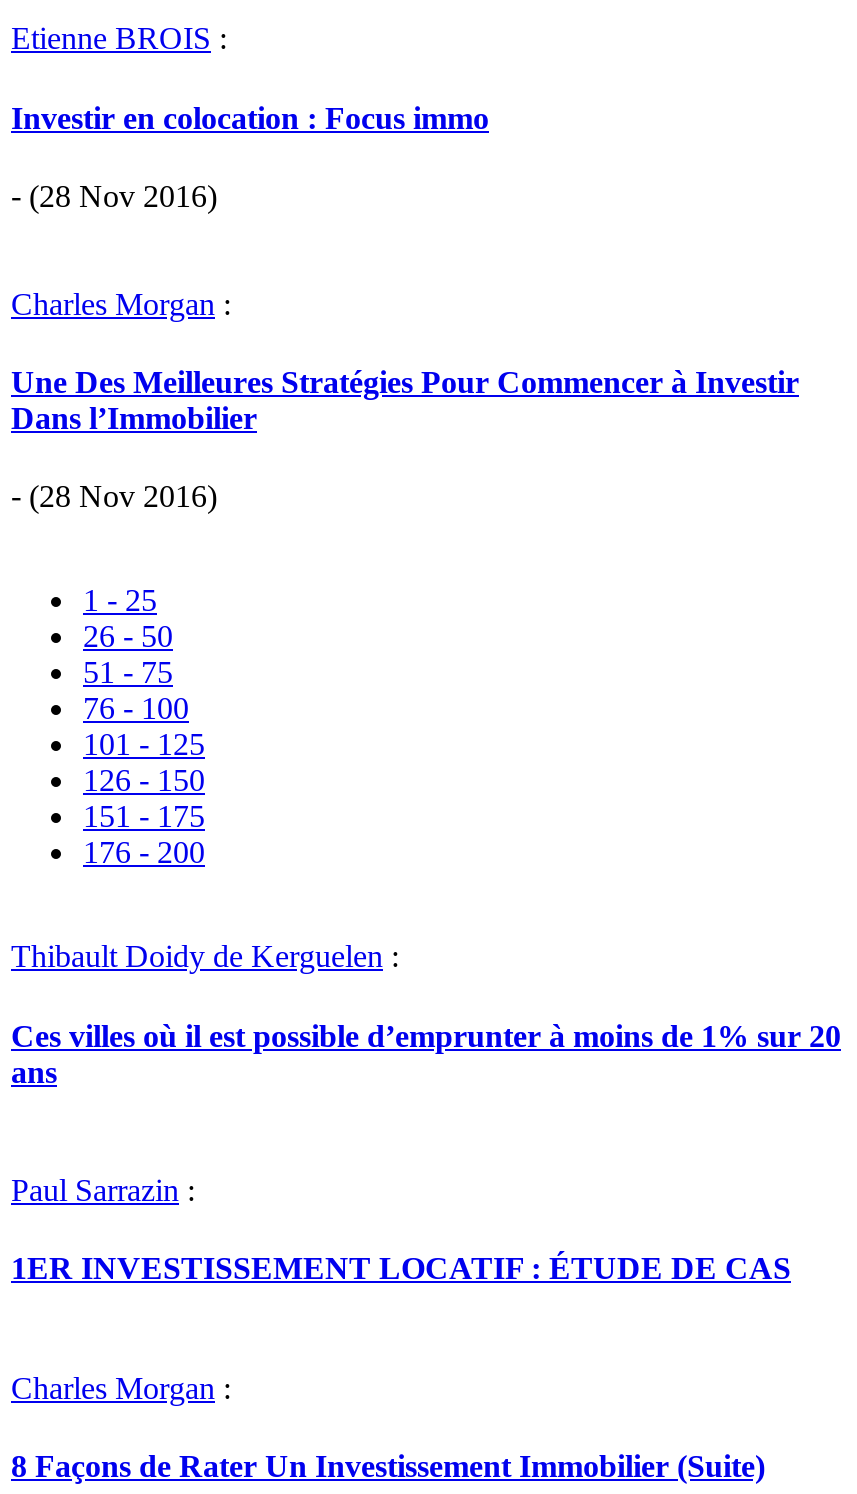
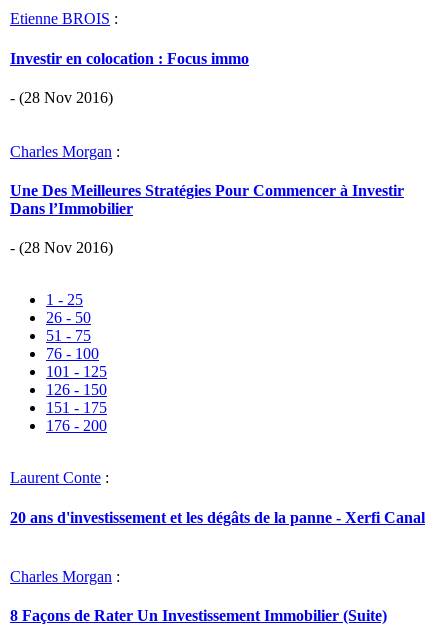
- Thibault Doidy de Kerguelen:
- Ces villes où il est possible d’emprunter à moins de 1% sur 20
- ans
- Paul Sarrazin:
- 1ER INVESTISSEMENT LOCATIF : ÉTUDE DE CAS
+ Laurent Conte:
+ 20 ans d'investissement et les dégâts de la panne - Xerfi Canal
